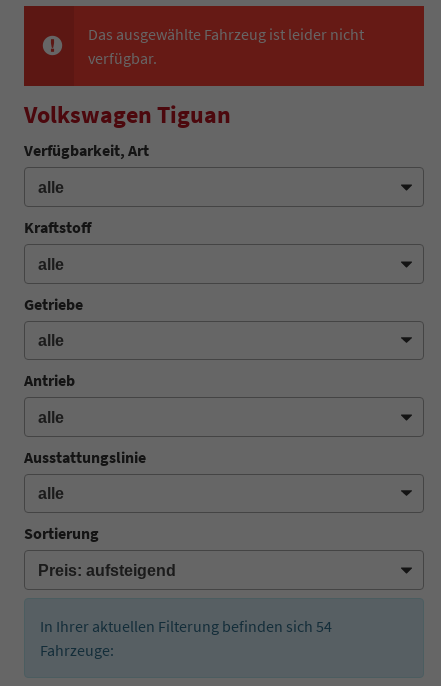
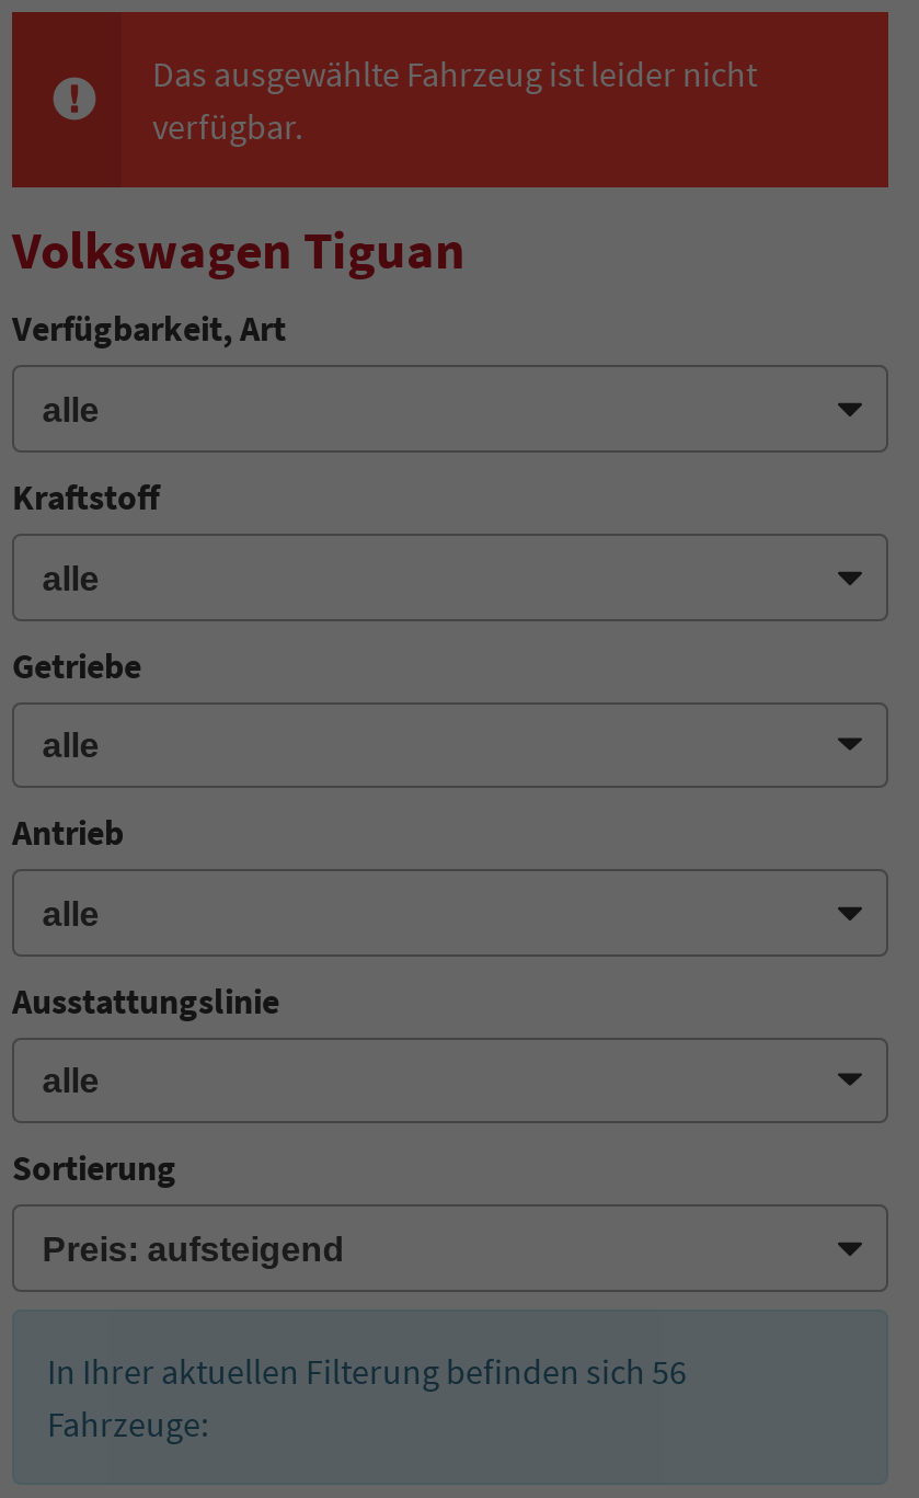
- In Ihrer aktuellen Filterung befinden sich 54
+ In Ihrer aktuellen Filterung befinden sich 56
